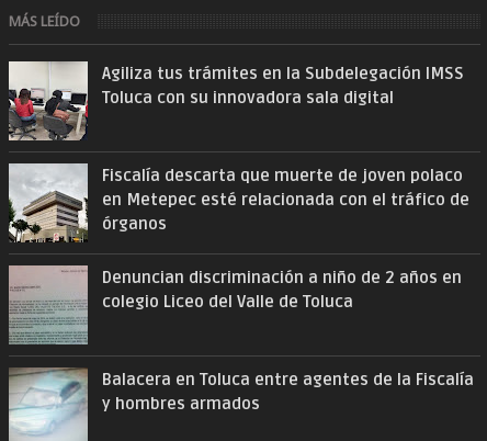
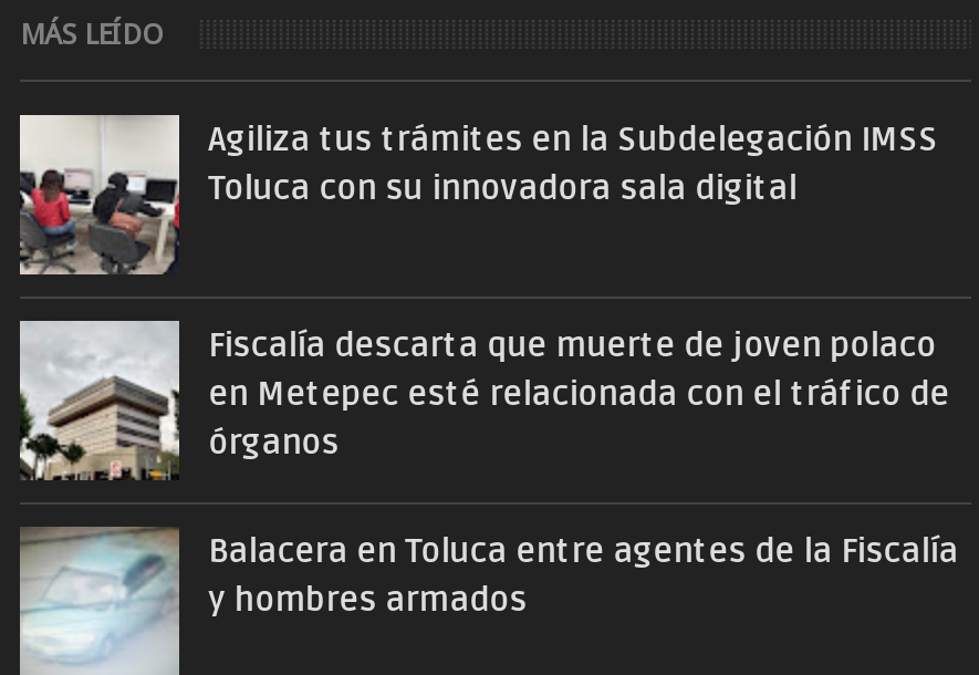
- [image]
- Denuncian discriminación a niño de 2 años en
- colegio Liceo del Valle de Toluca
